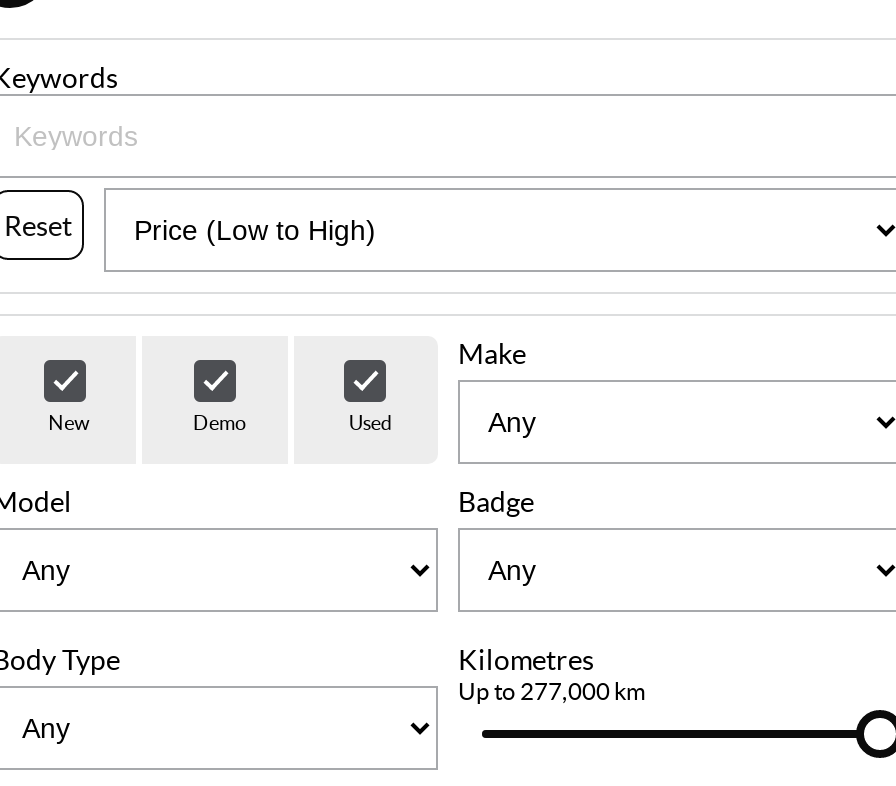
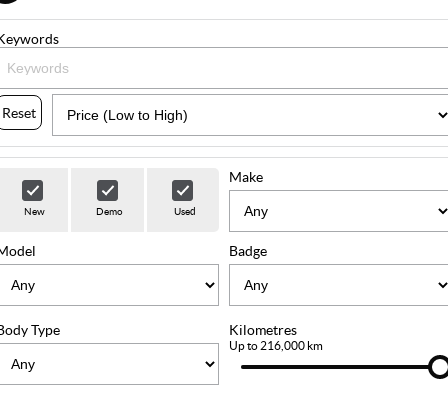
- Up to 277,000 km
+ Up to 216,000 km
